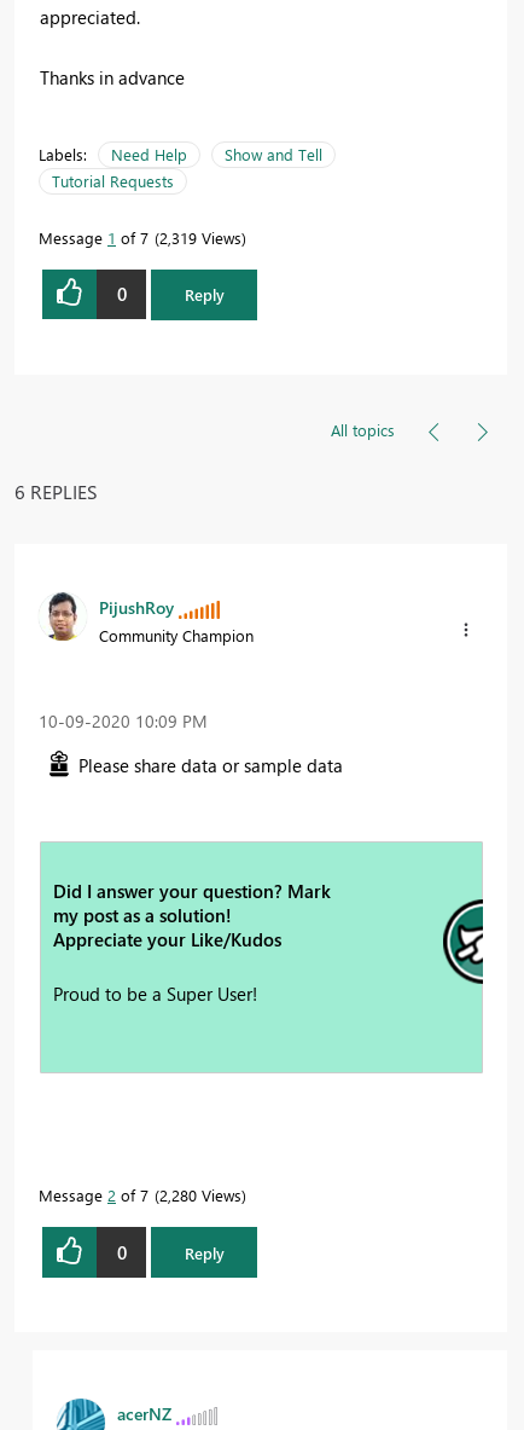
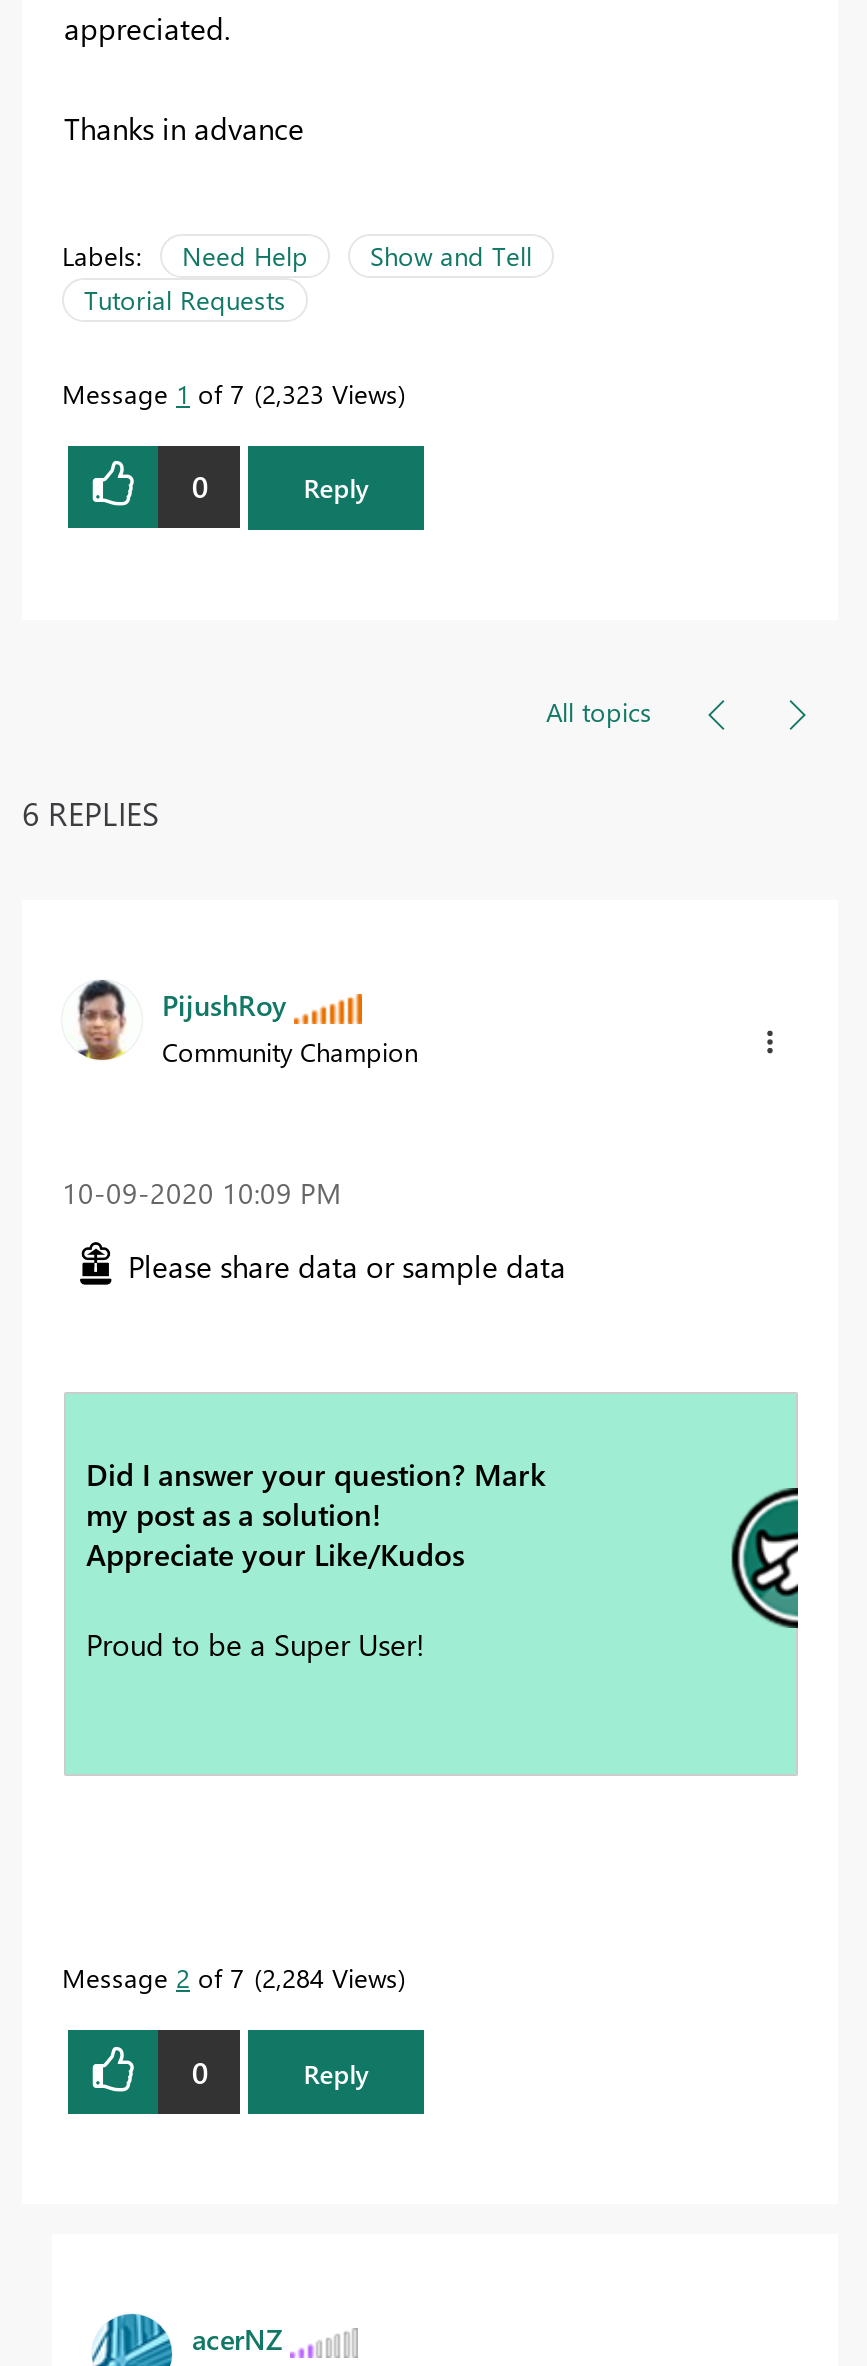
- Message 1 of 7 2,319 Views
+ Message 1 of 7 2,323 Views

- Message 2 of 7 2,280 Views
+ Message 2 of 7 2,284 Views
